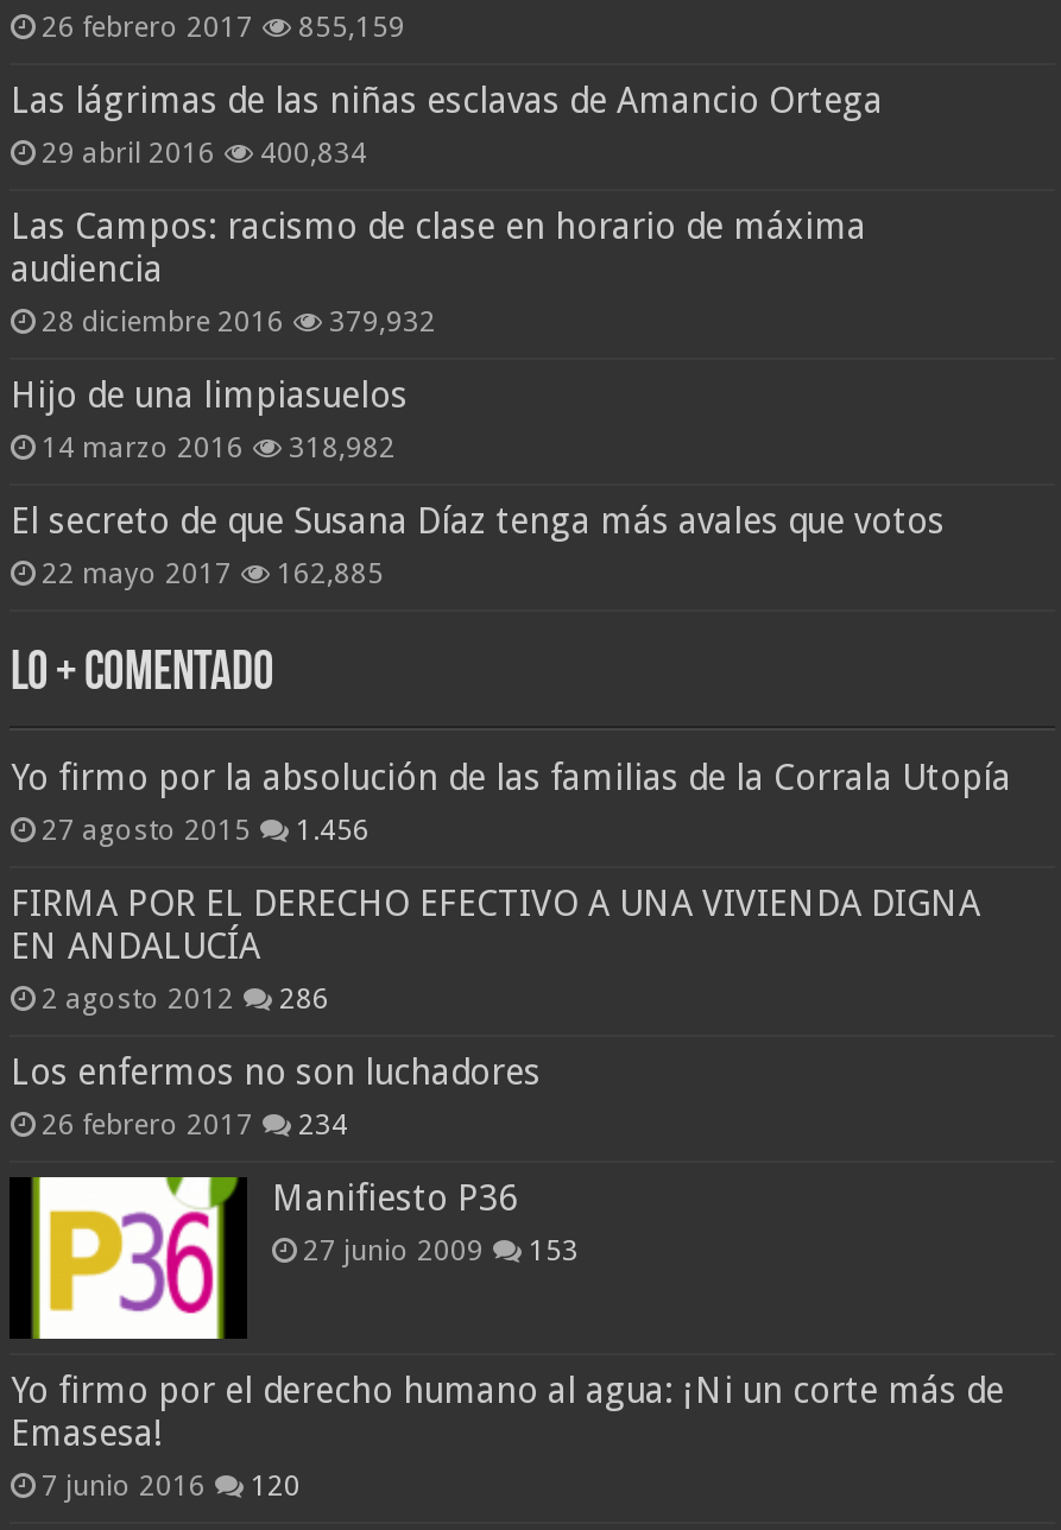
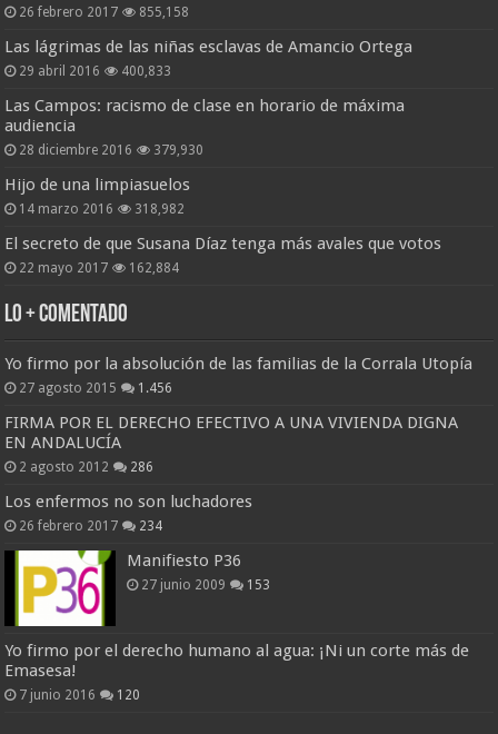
- 26 febrero 2017 855,159
+ 26 febrero 2017 855,158

- 29 abril 2016 400,834
+ 29 abril 2016 400,833

- 28 diciembre 2016 379,932
+ 28 diciembre 2016 379,930

- 22 mayo 2017 162,885
+ 22 mayo 2017 162,884
